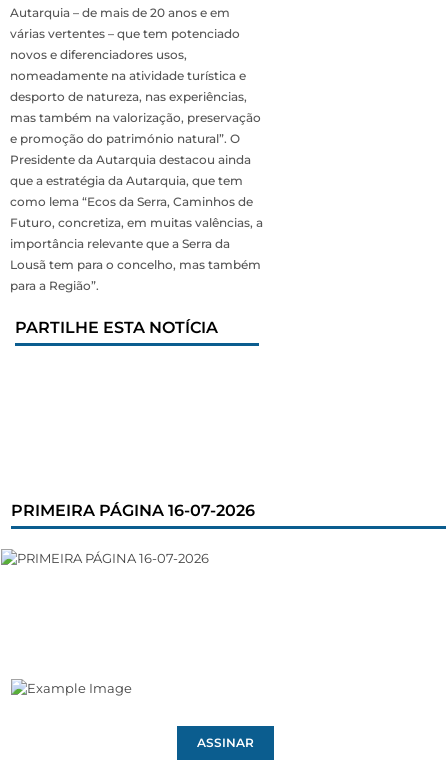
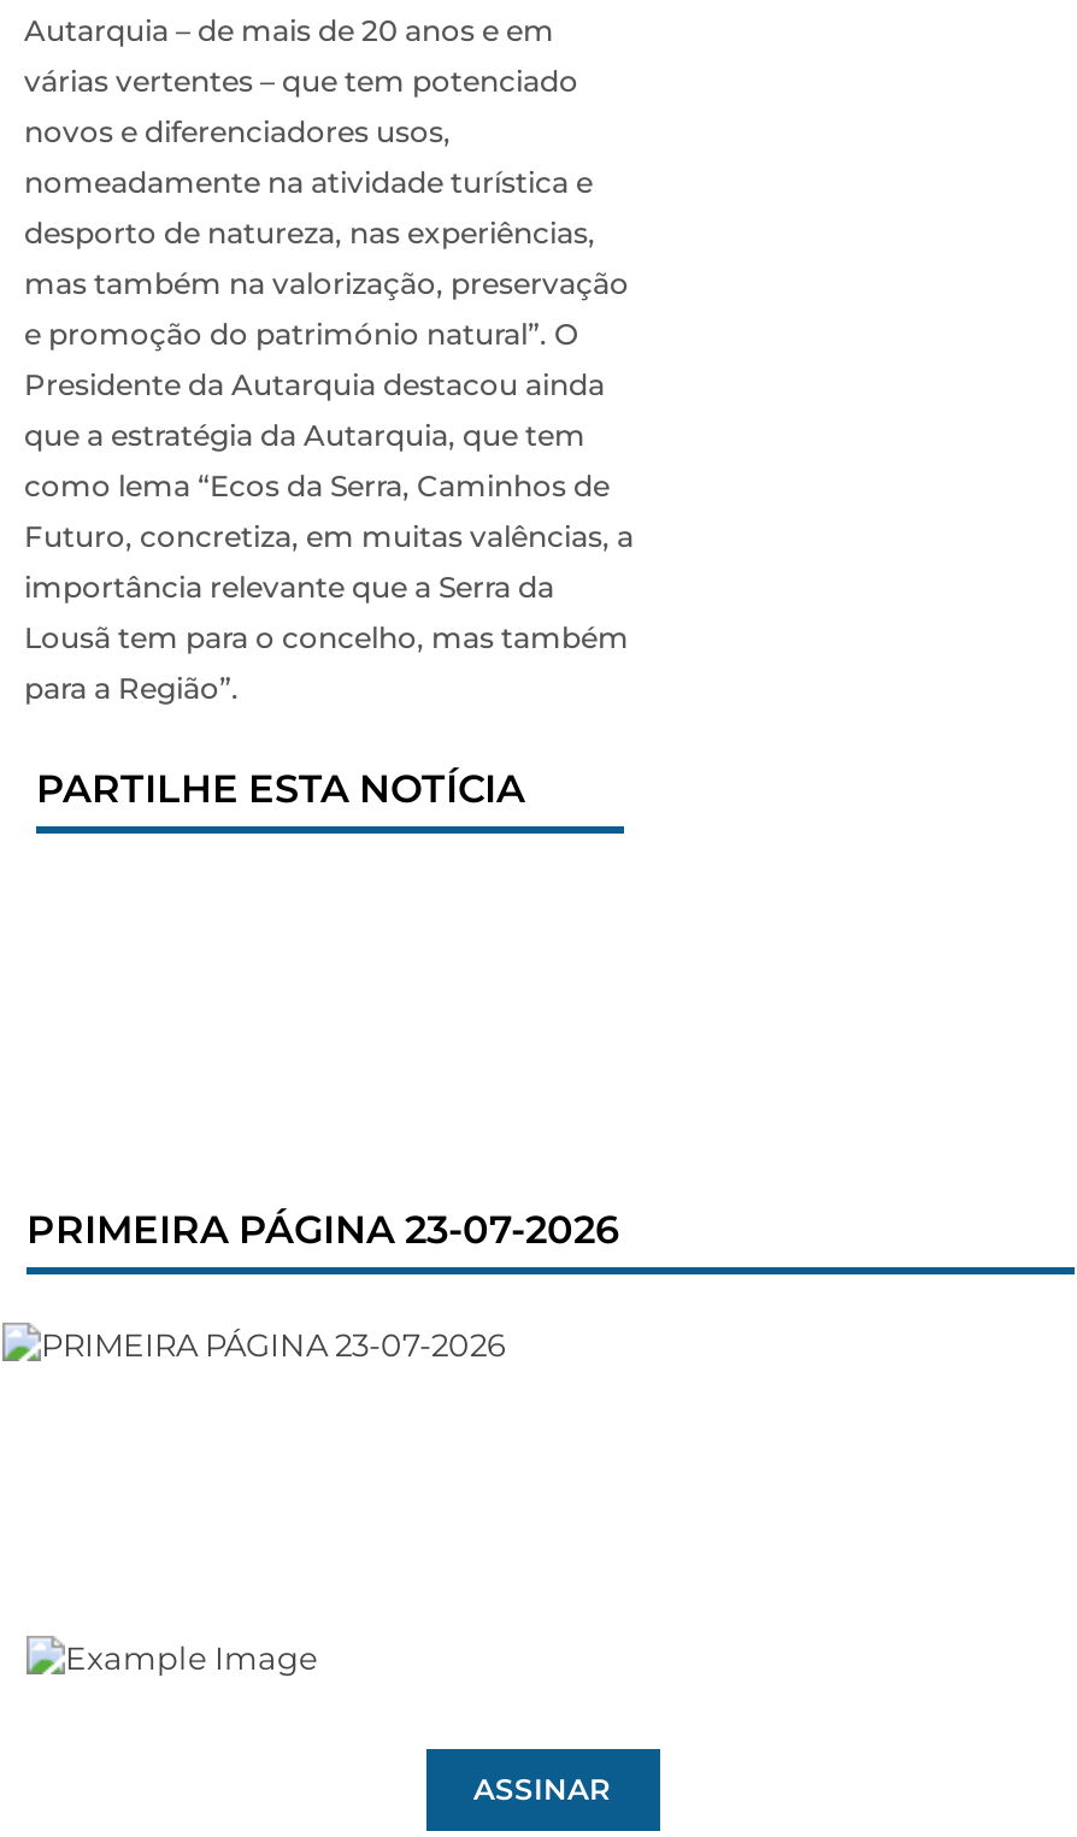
- PRIMEIRA PÁGINA 16-07-2026
+ PRIMEIRA PÁGINA 23-07-2026
